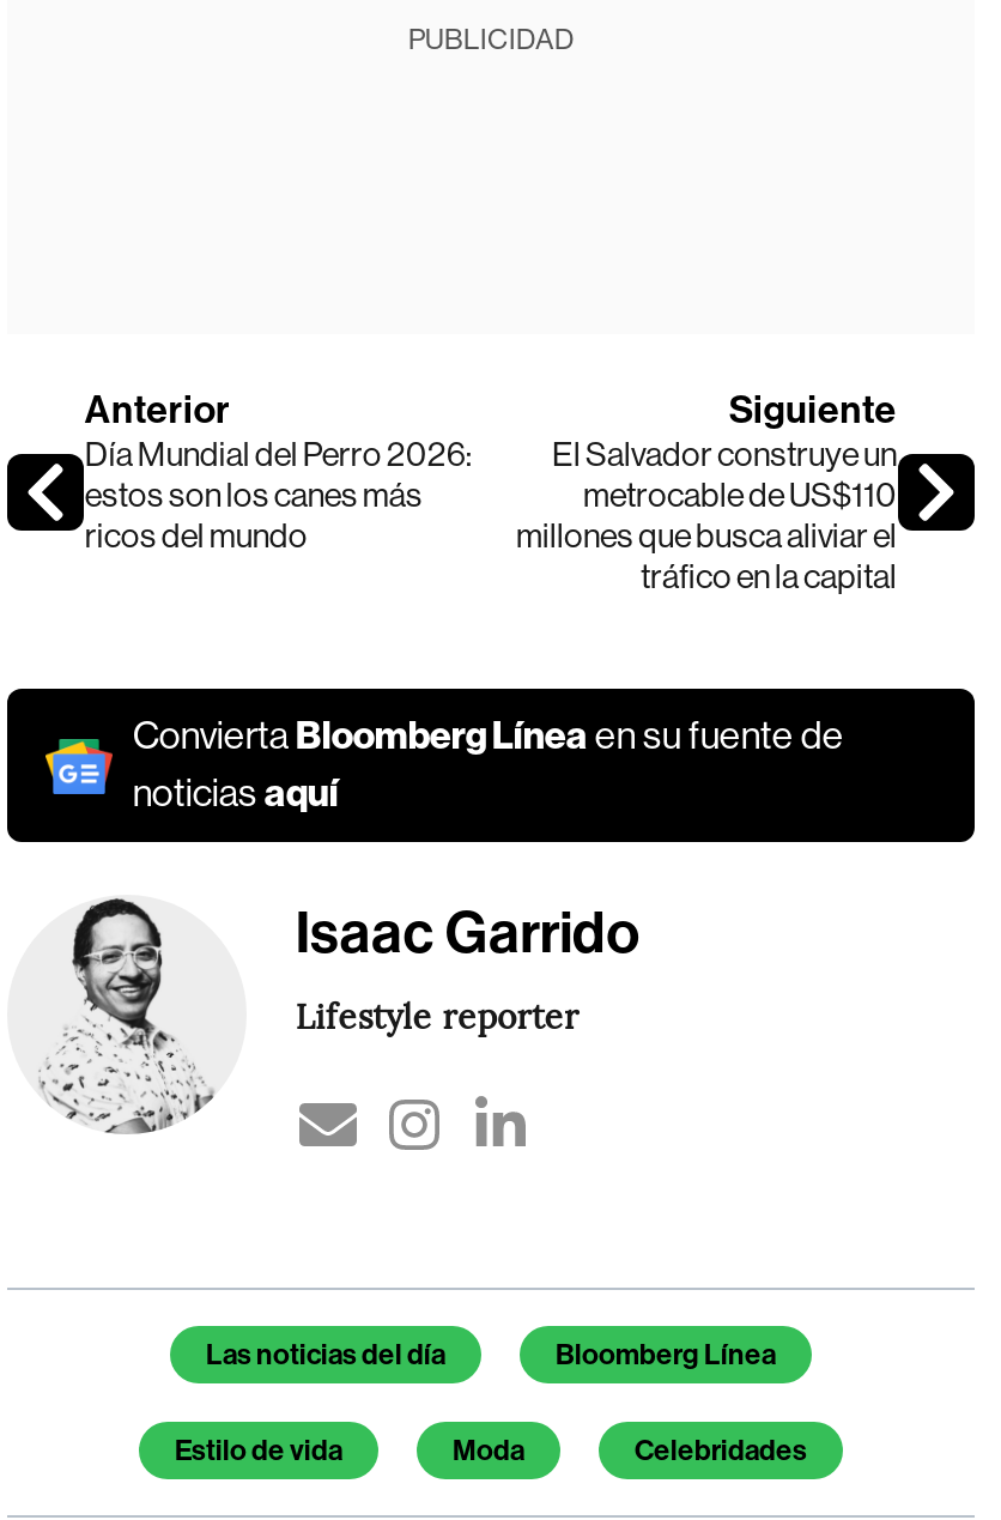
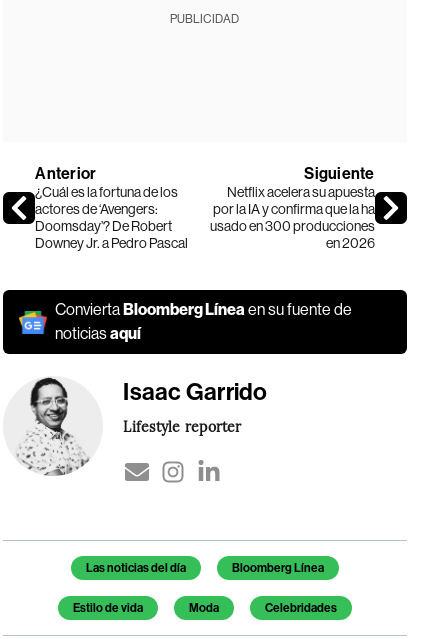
- Día Mundial del Perro 2026:
- estos son los canes más
- ricos del mundo
+ ¿Cuál es la fortuna de los
+ actores de ‘Avengers:
+ Doomsday’? De Robert
+ Downey Jr. a Pedro Pascal

- El Salvador construye un
- metrocable de US$110
- millones que busca aliviar el
- tráfico en la capital
+ Netflix acelera su apuesta
+ por la IA y confirma que la ha
+ usado en 300 producciones
+ en 2026
